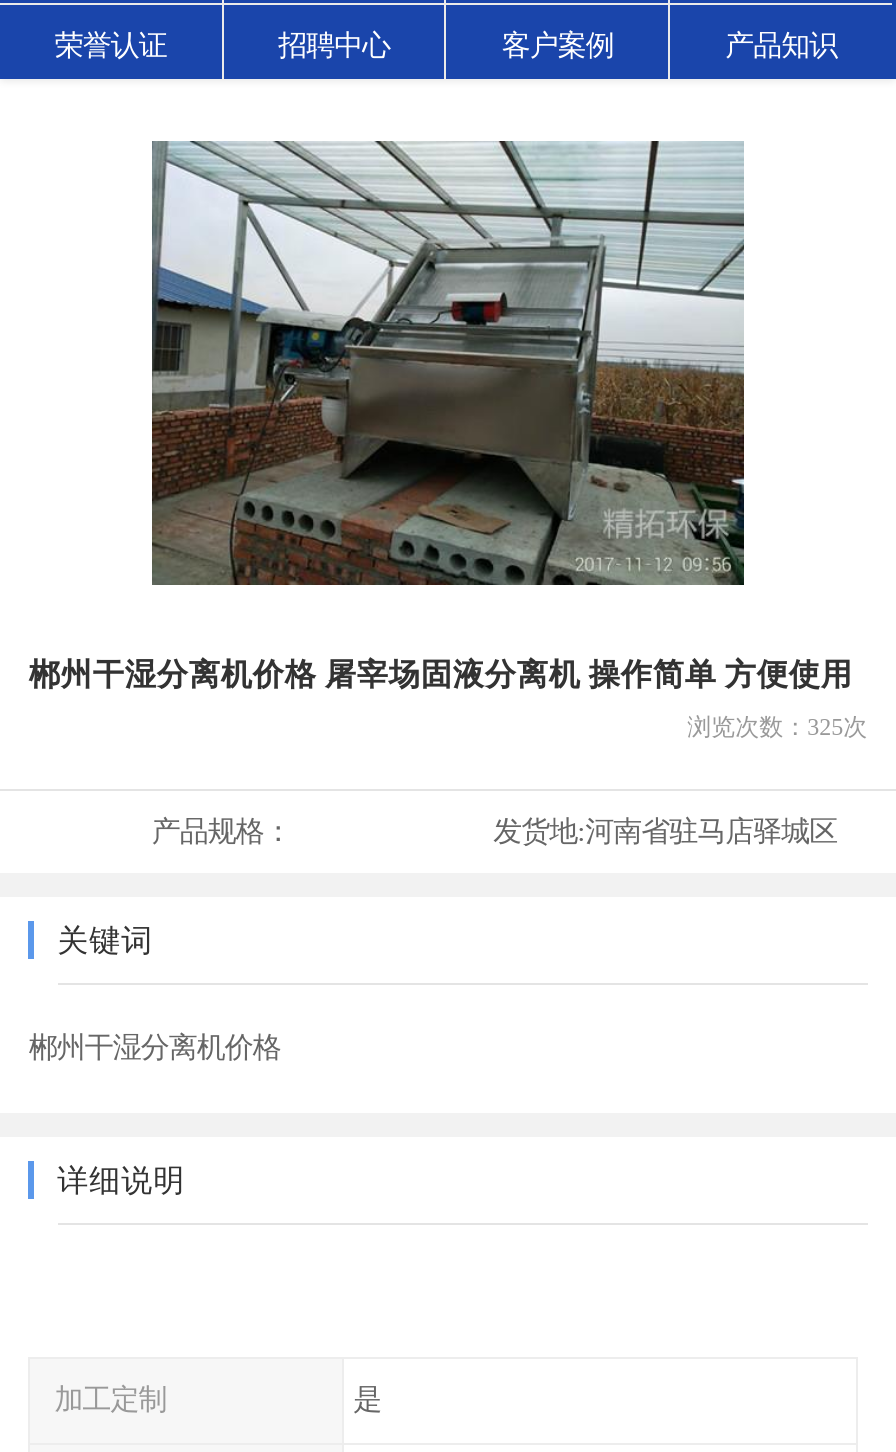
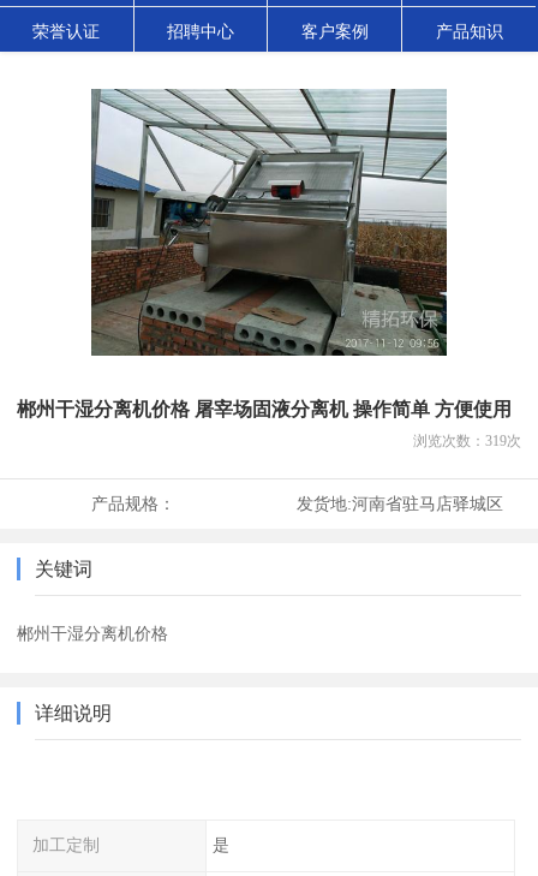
- 浏览次数：325次
+ 浏览次数：319次
